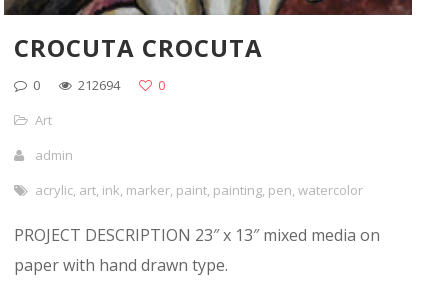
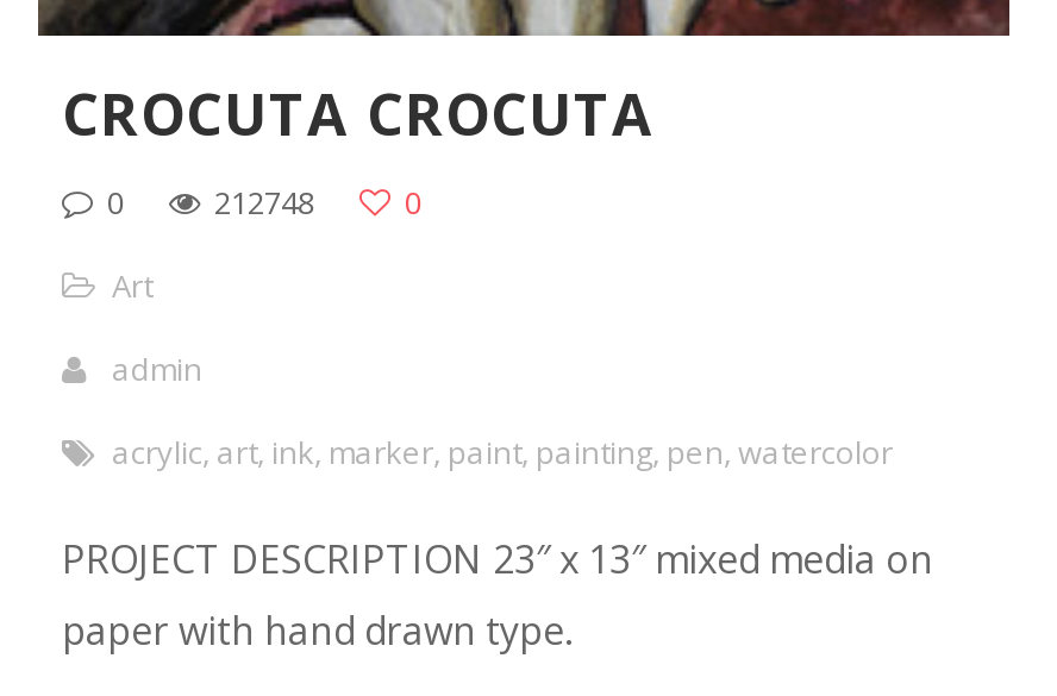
- 212694
+ 212748
